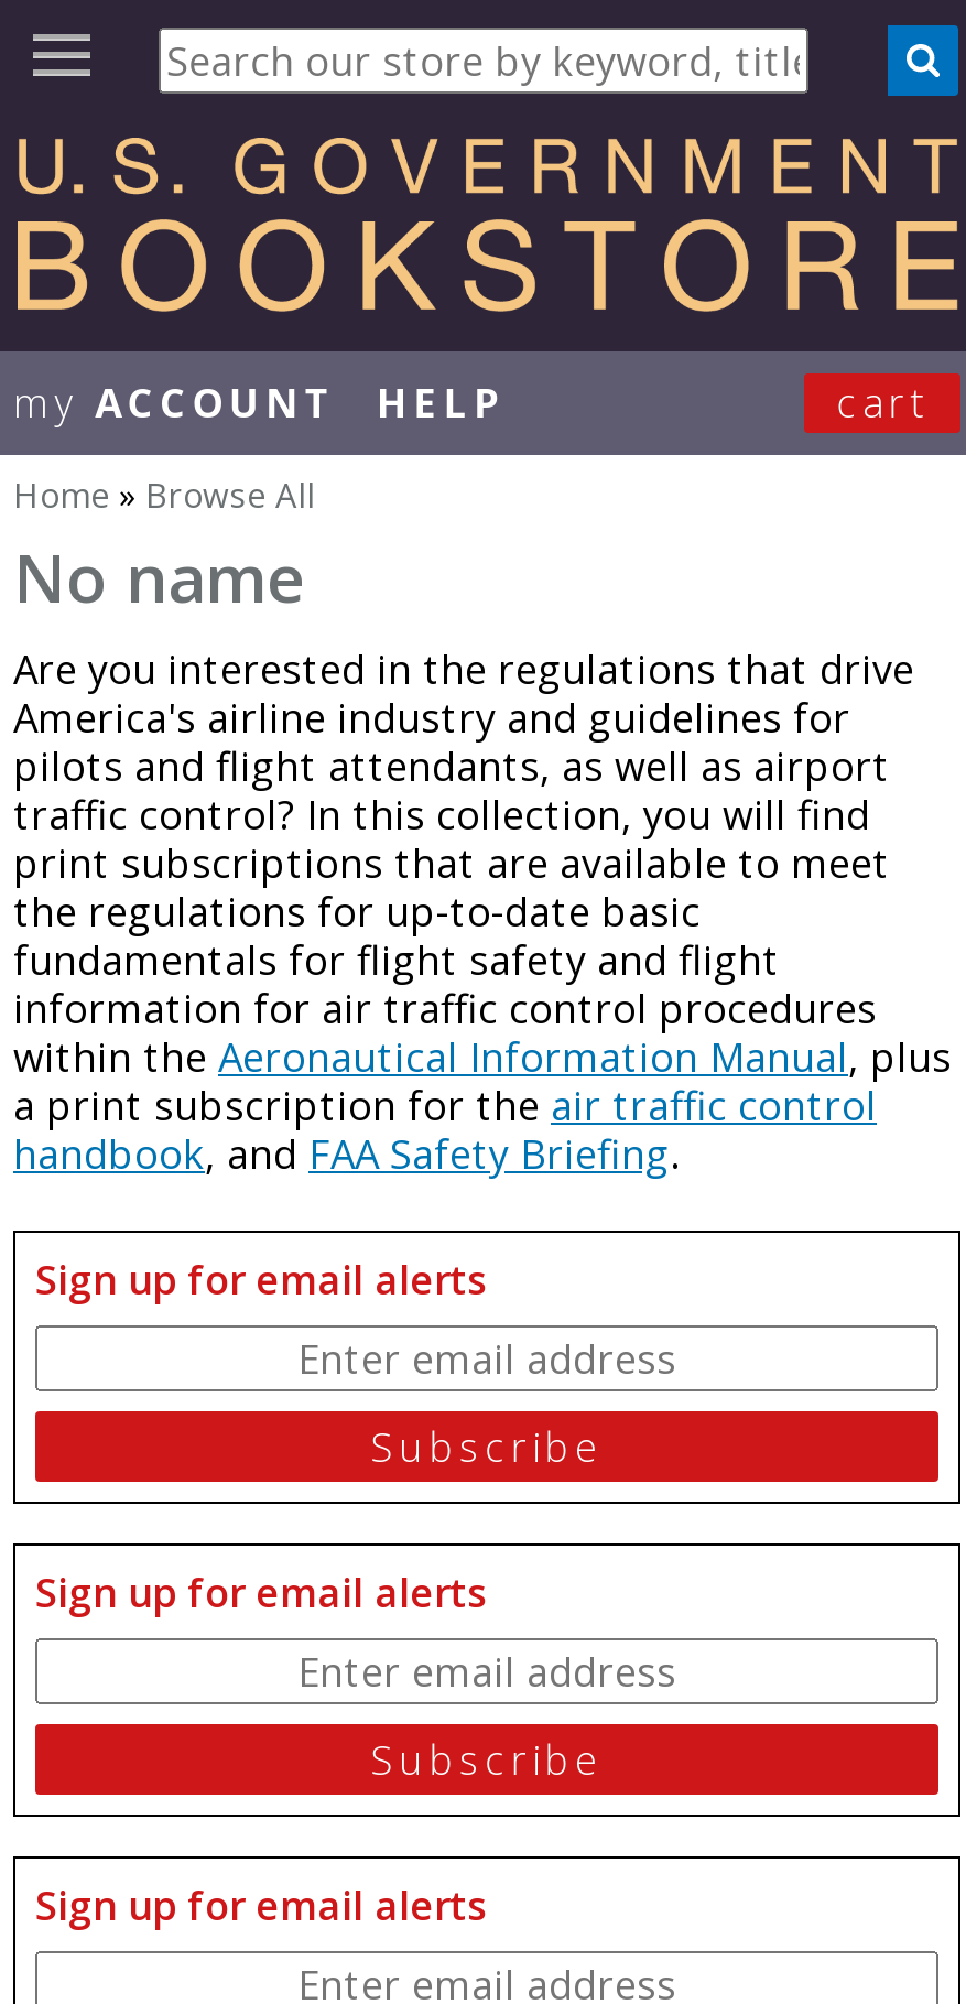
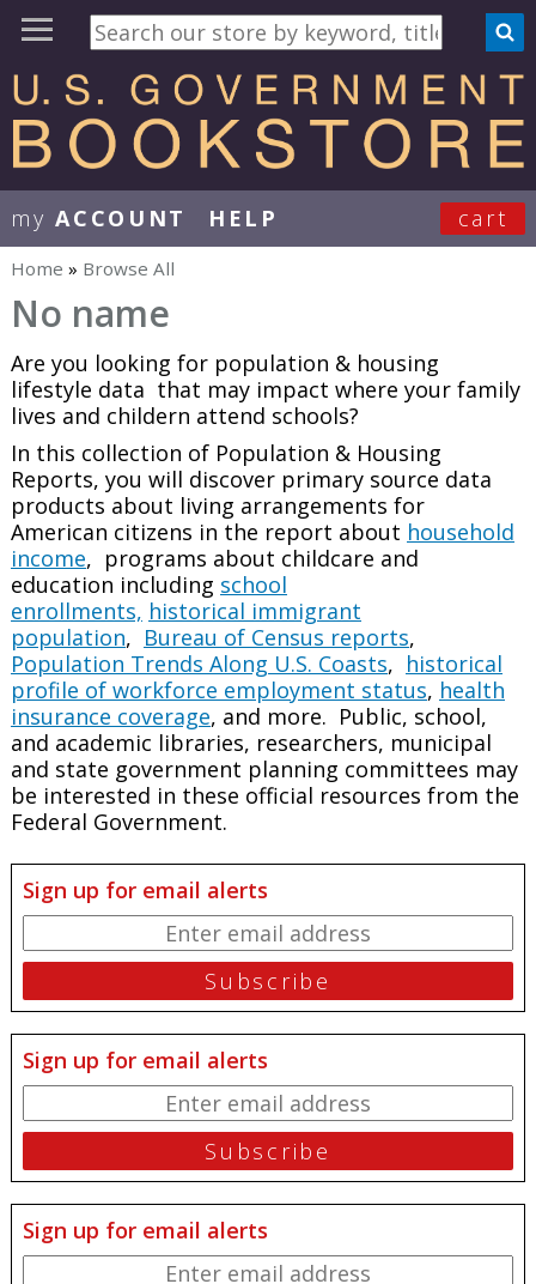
- Are you interested in the regulations that drive
- America's airline industry and guidelines for
- pilots and flight attendants, as well as airport
- traffic control? In this collection, you will find
- print subscriptions that are available to meet
- the regulations for up-to-date basic
- fundamentals for flight safety and flight
- information for air traffic control procedures
- within the Aeronautical Information Manual, plus
- a print subscription for theair traffic control
- handbook, and FAA Safety Briefing.
+ Are you looking for population & housing
+ lifestyle data that may impact where your family
+ lives and childern attend schools?
+ In this collection of Population & Housing
+ Reports, you will discover primary source data
+ products about living arrangements for
+ American citizens in the report about household
+ income, programs about childcare and
+ education including school
+ enrollments, historical immigrant
+ population,Bureau of Census reports,
+ Population Trends Along U.S. Coasts,historical
+ profile of workforce employment status,health
+ insurance coverage, and more. Public, school,
+ and academic libraries, researchers, municipal
+ and state government planning committees may
+ be interested in these official resources from the
+ Federal Government.
